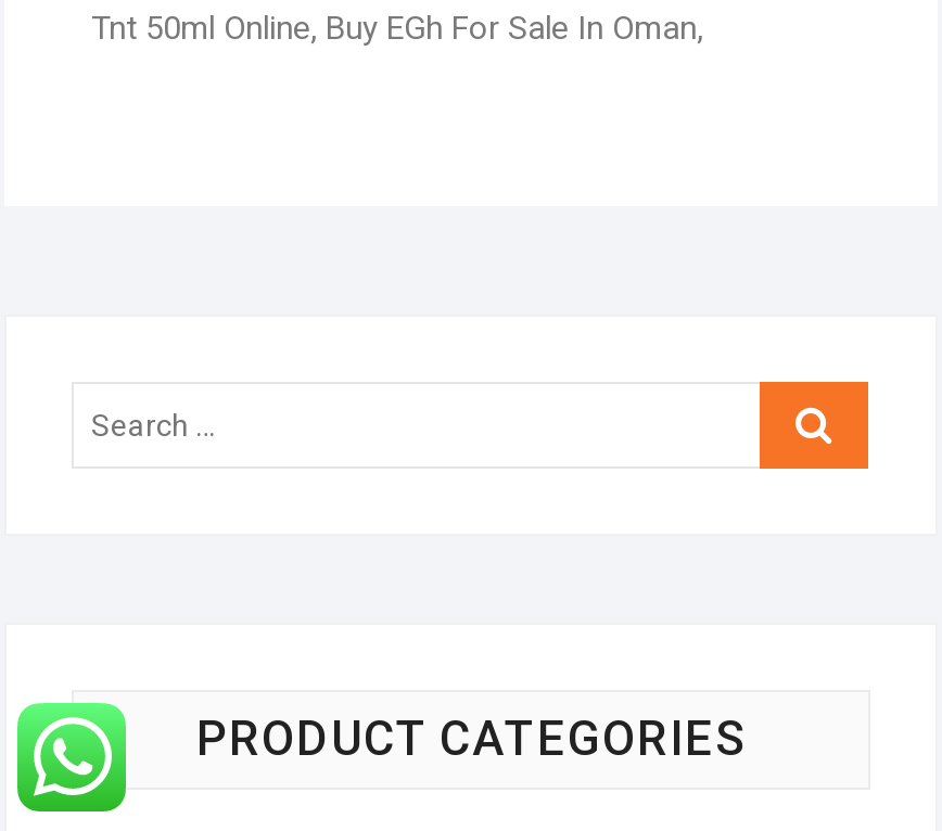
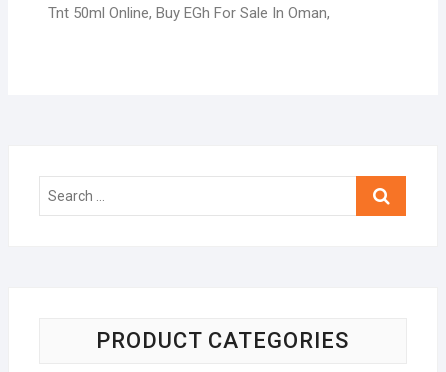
- [image]
